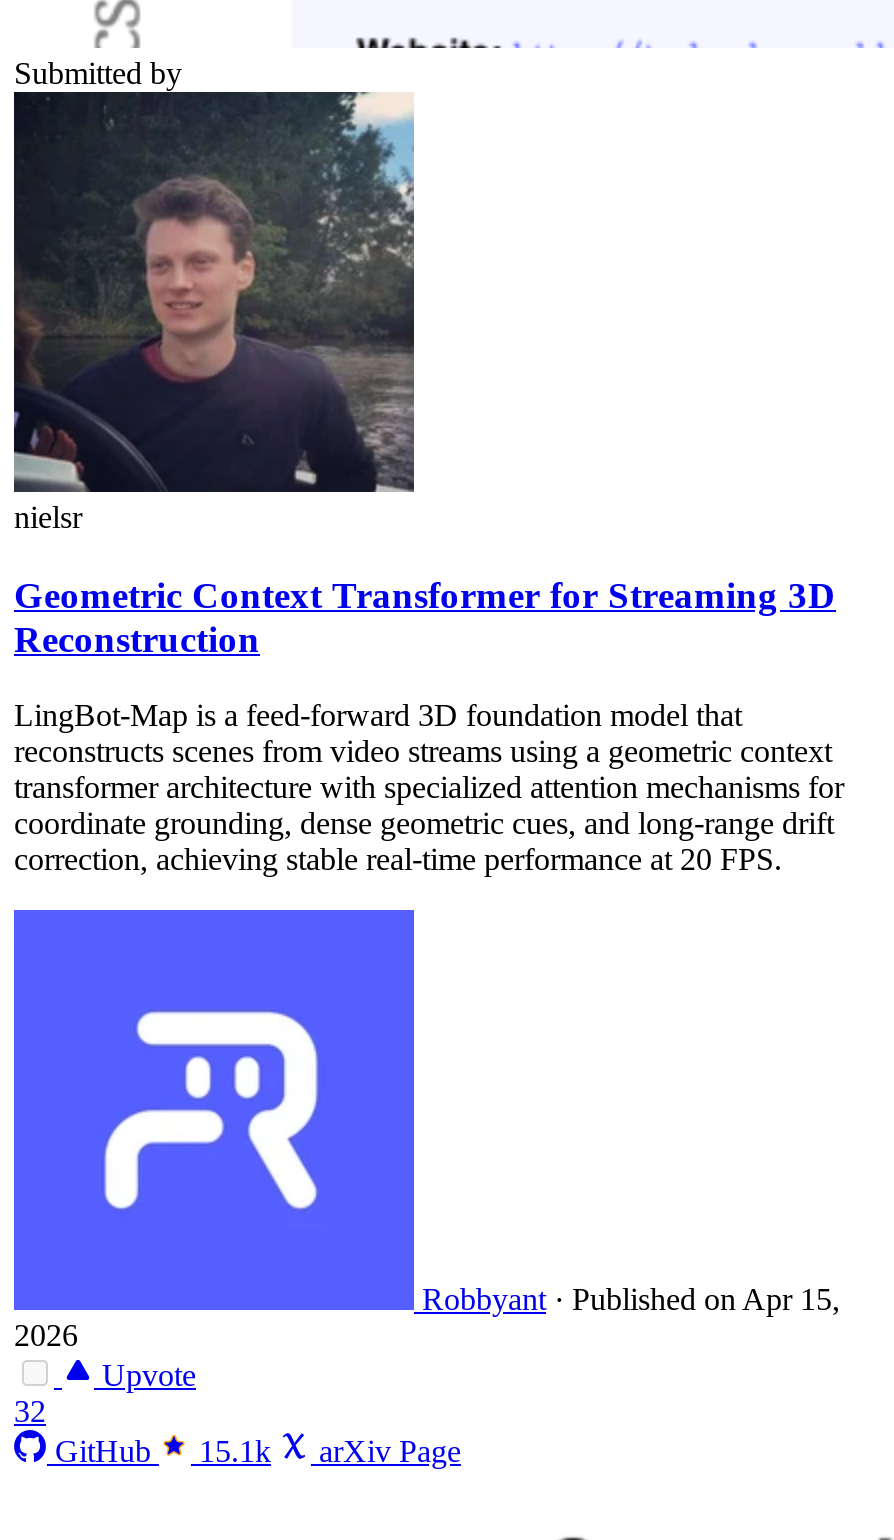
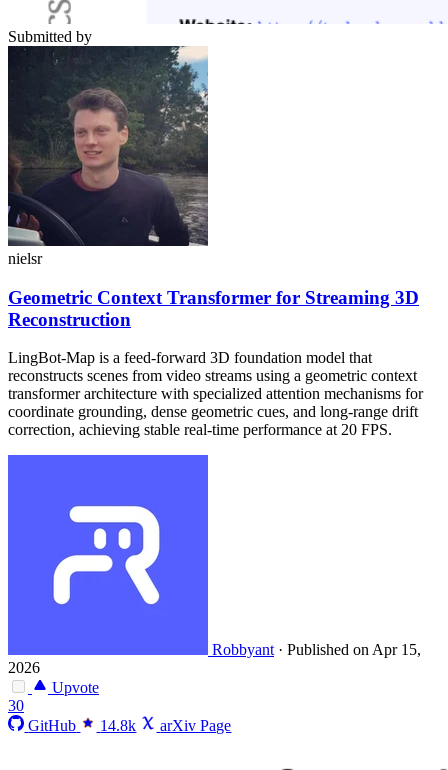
- 32
+ 30

- GitHub 15.1k arXiv Page
+ GitHub 14.8k arXiv Page
